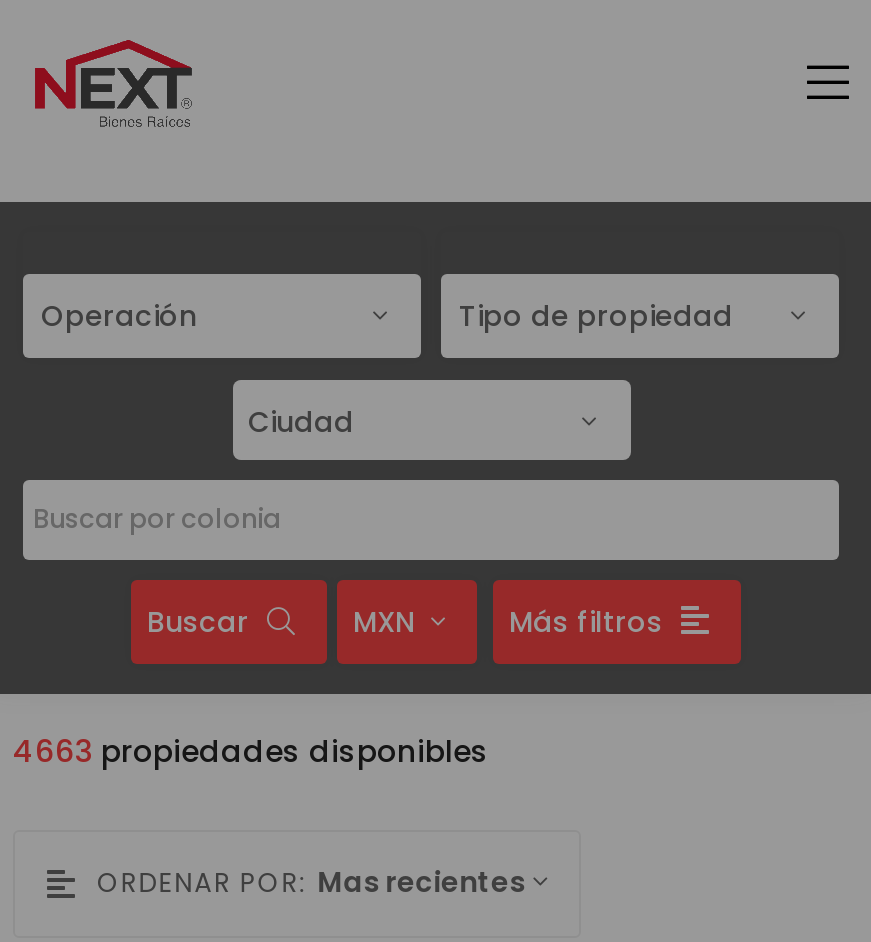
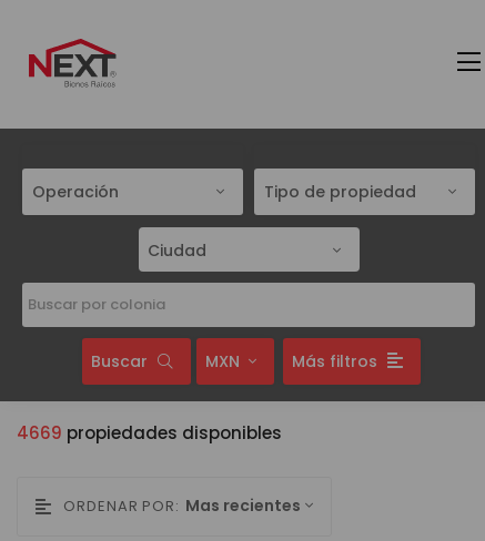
- 4663 propiedades disponibles
+ 4669 propiedades disponibles
